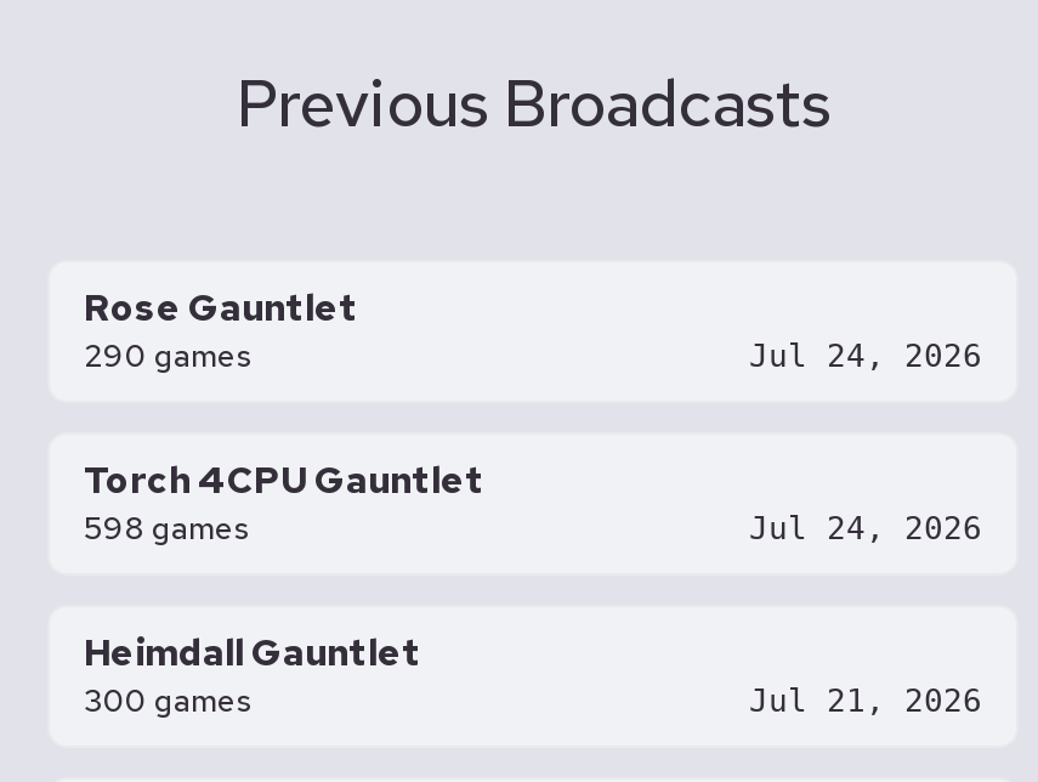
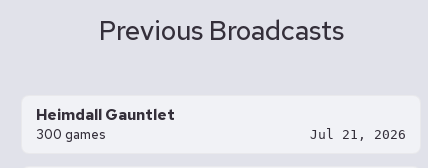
- Rose Gauntlet
- 290 games
- Jul 24, 2026
- Torch 4CPU Gauntlet
- 598 games
- Jul 24, 2026
